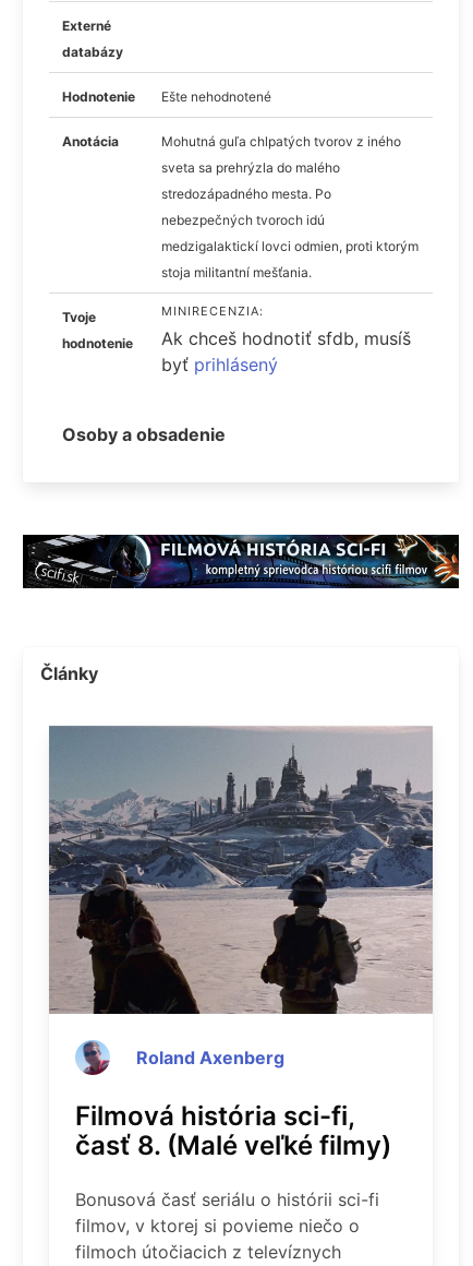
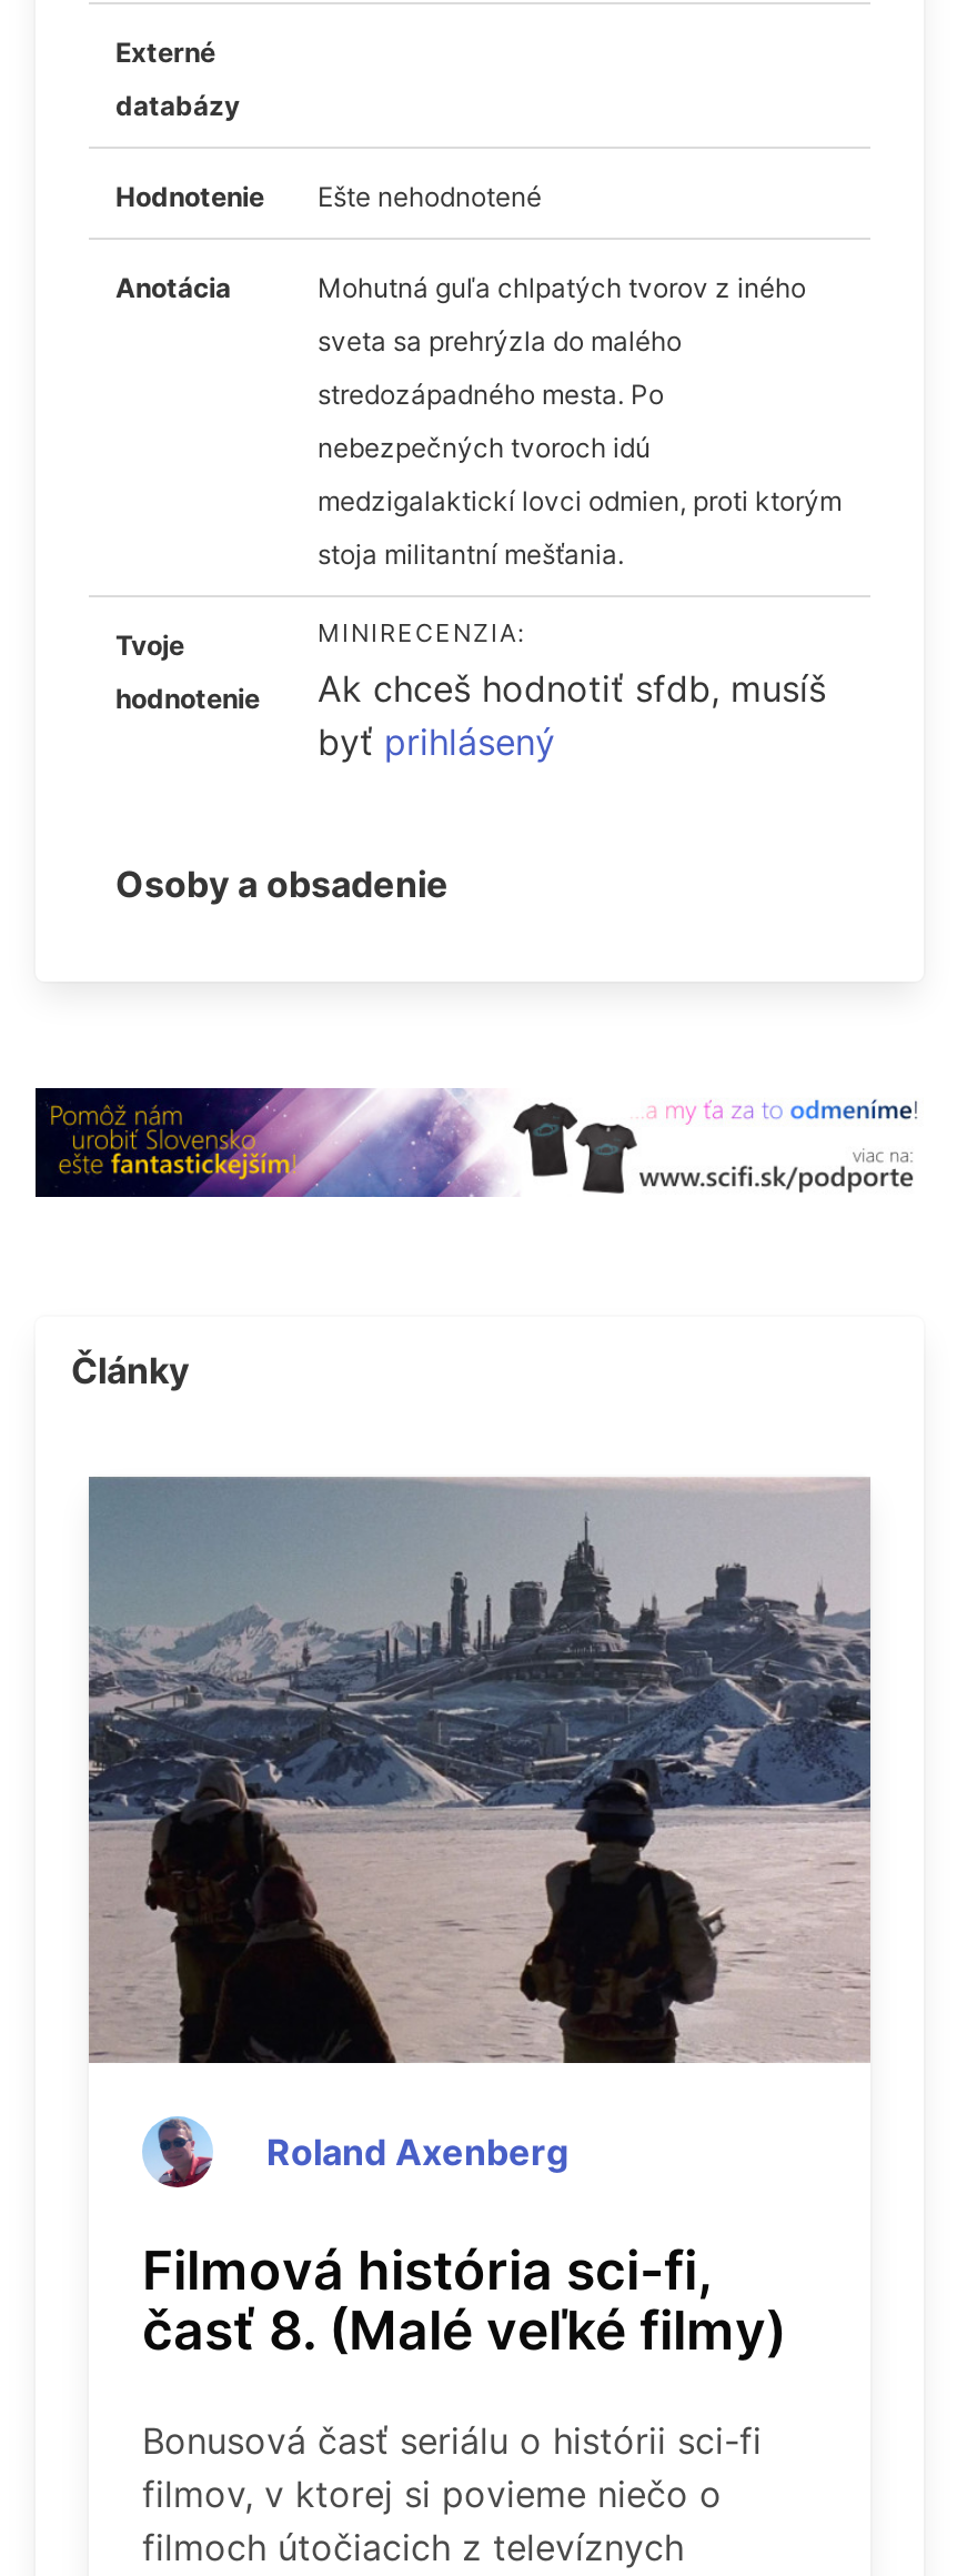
- [image]
+ [image]
